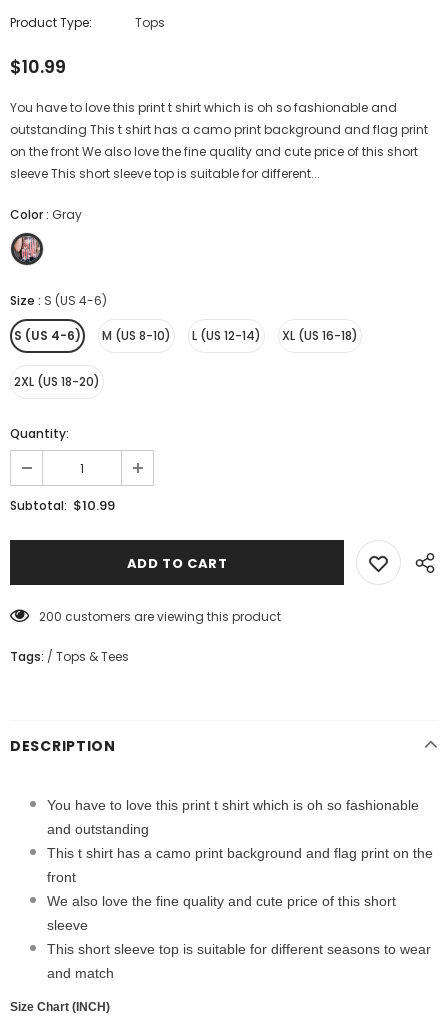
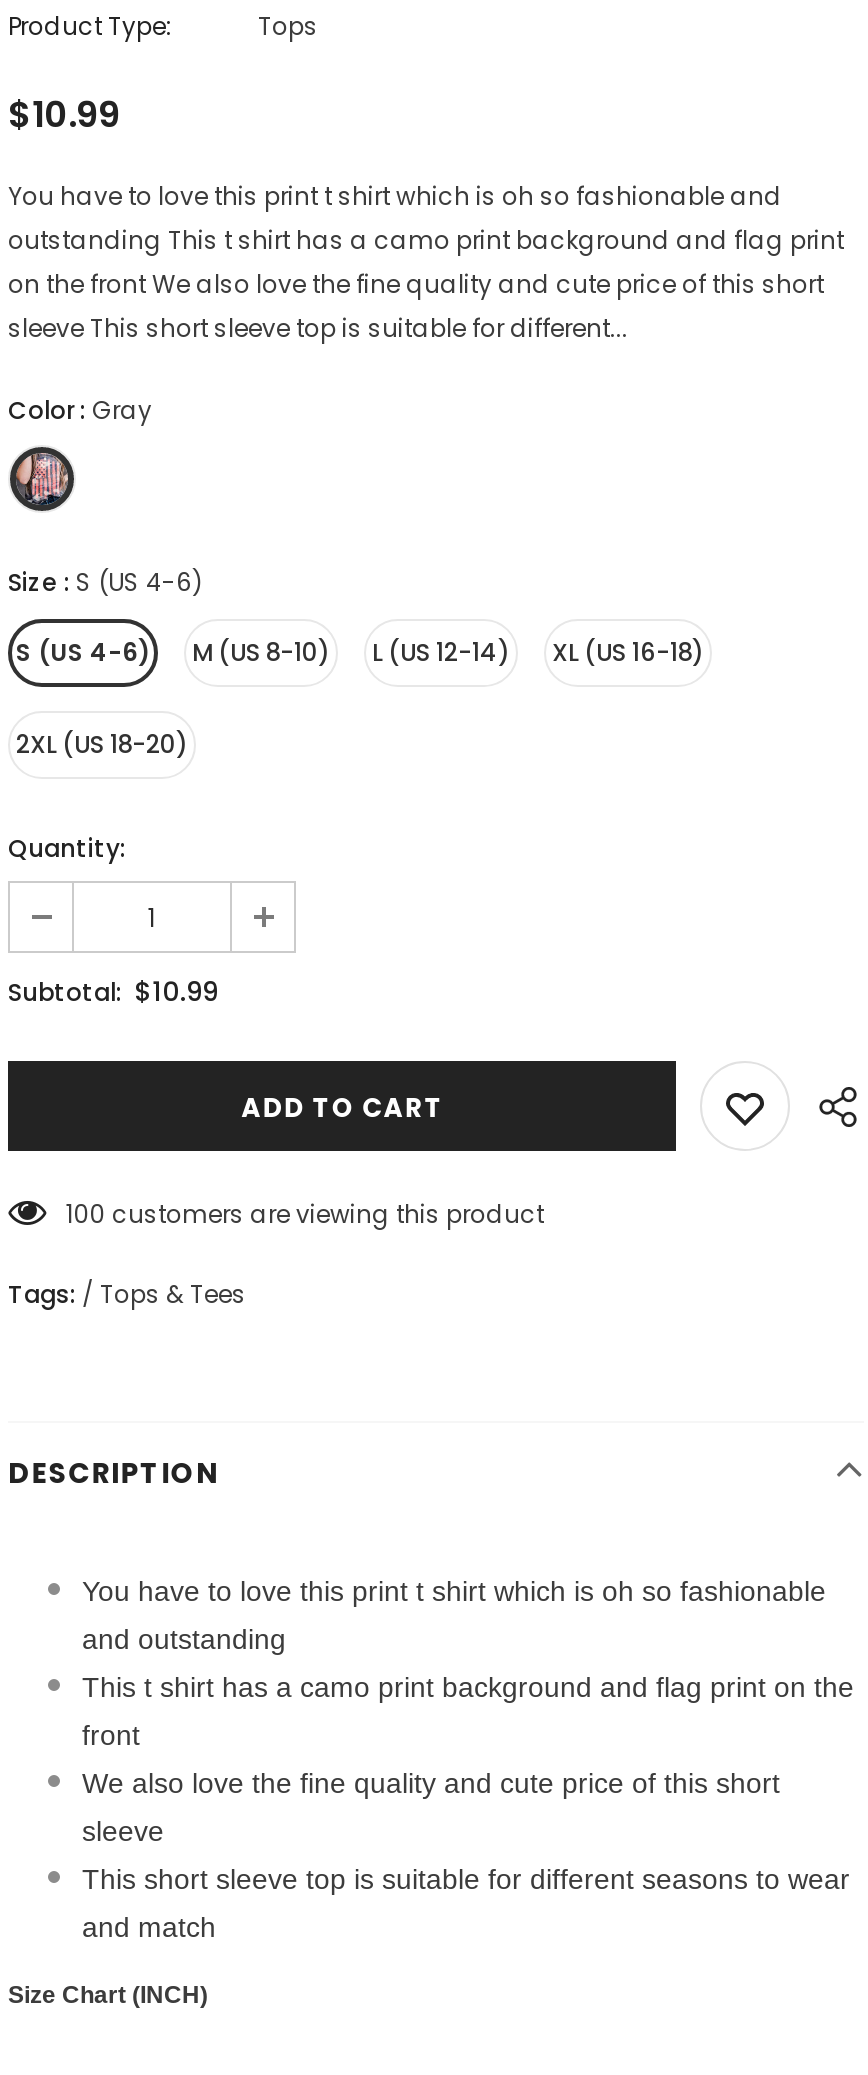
- 200 customers are viewing this product
+ 100 customers are viewing this product
